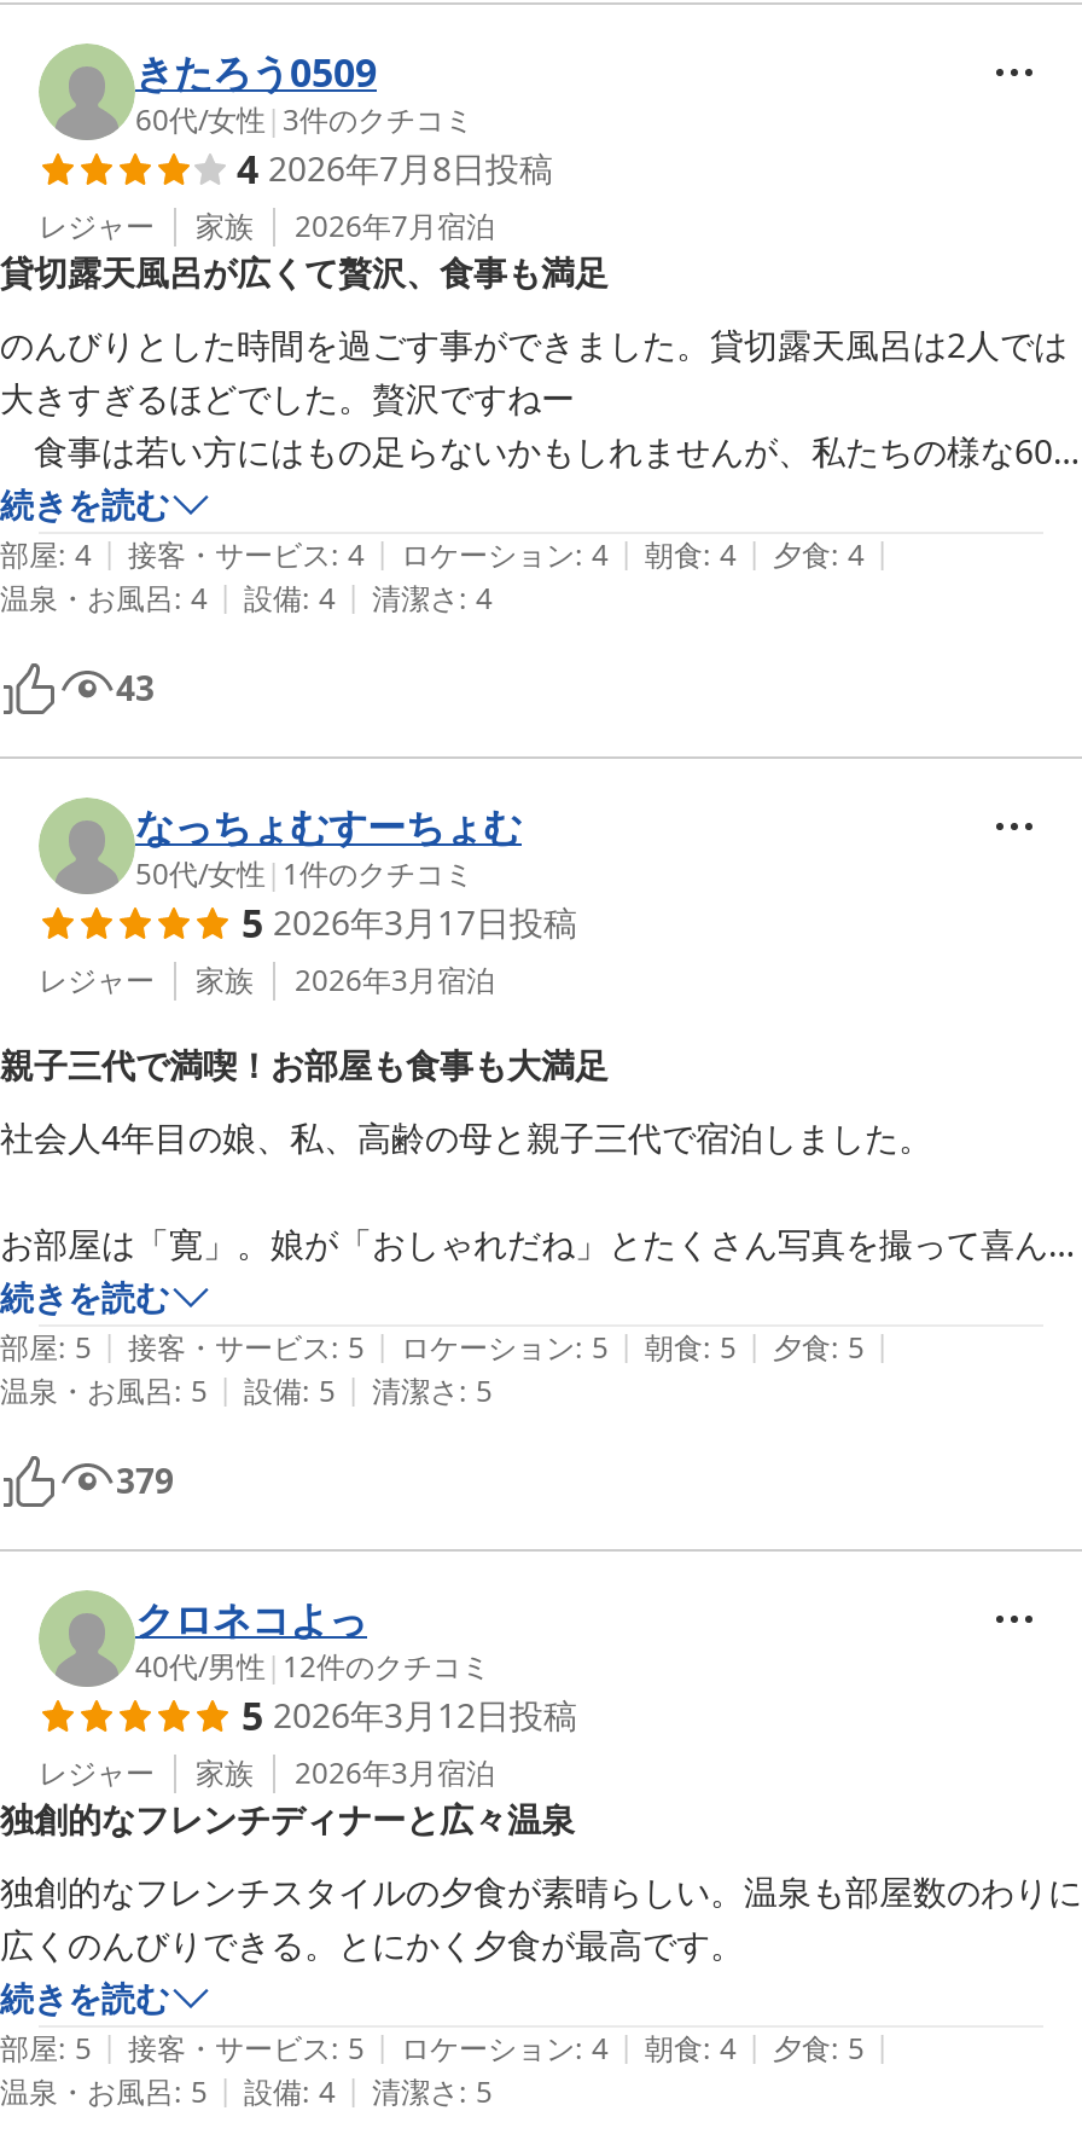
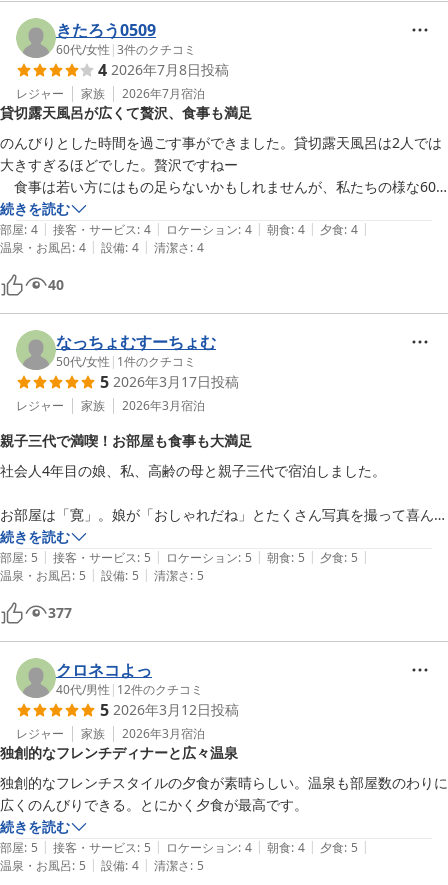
- 43
+ 40

- 379
+ 377
